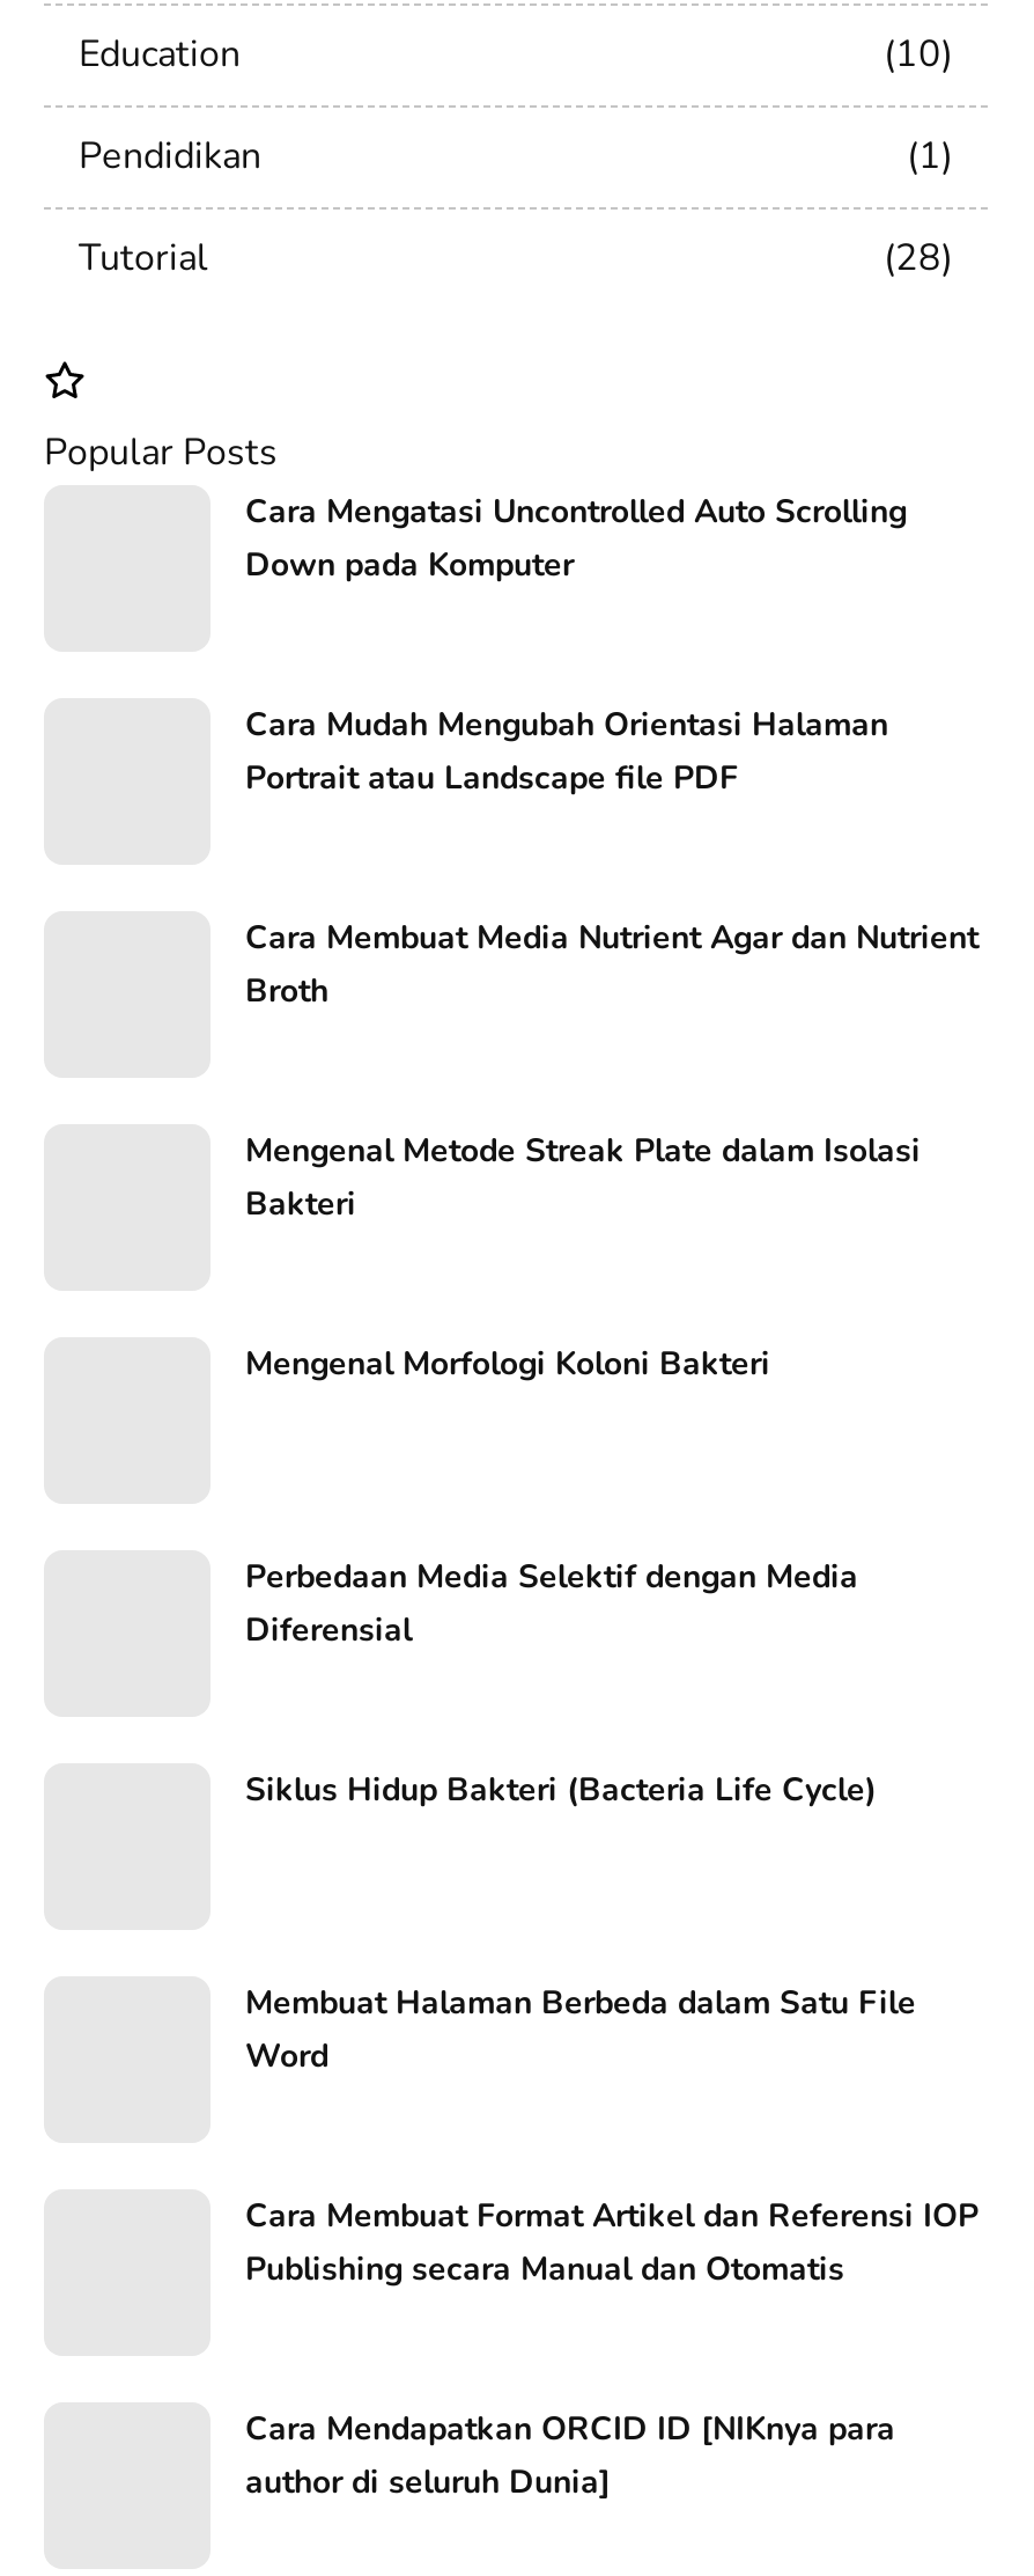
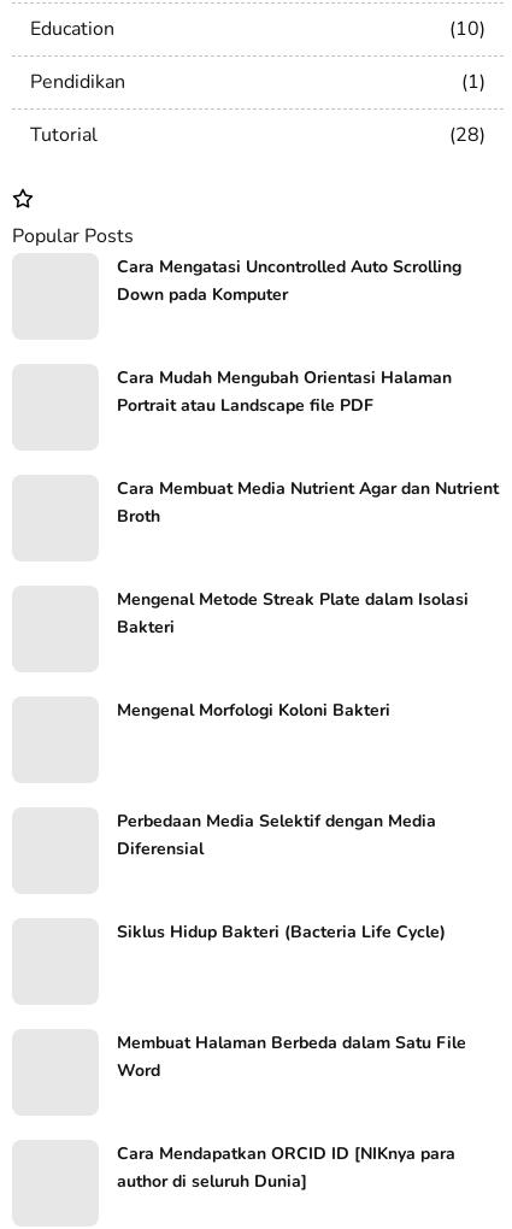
- Cara Membuat Format Artikel dan Referensi IOP
- Publishing secara Manual dan Otomatis
